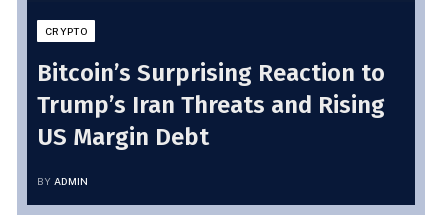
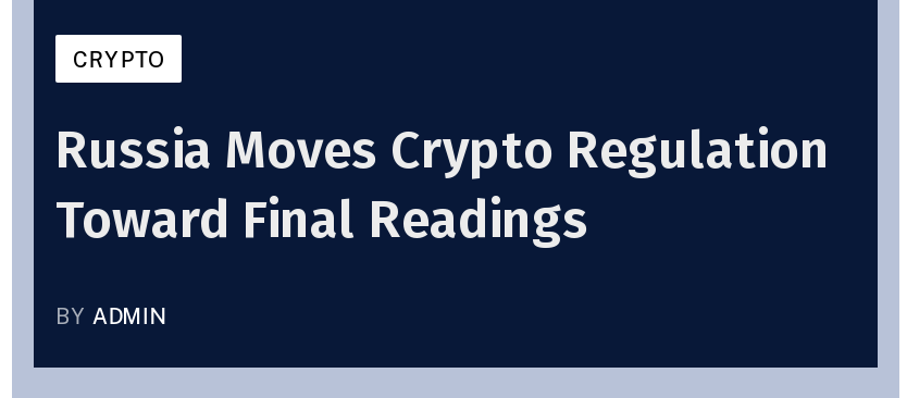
- Bitcoin’s Surprising Reaction to
- Trump’s Iran Threats and Rising
- US Margin Debt
+ Russia Moves Crypto Regulation
+ Toward Final Readings
